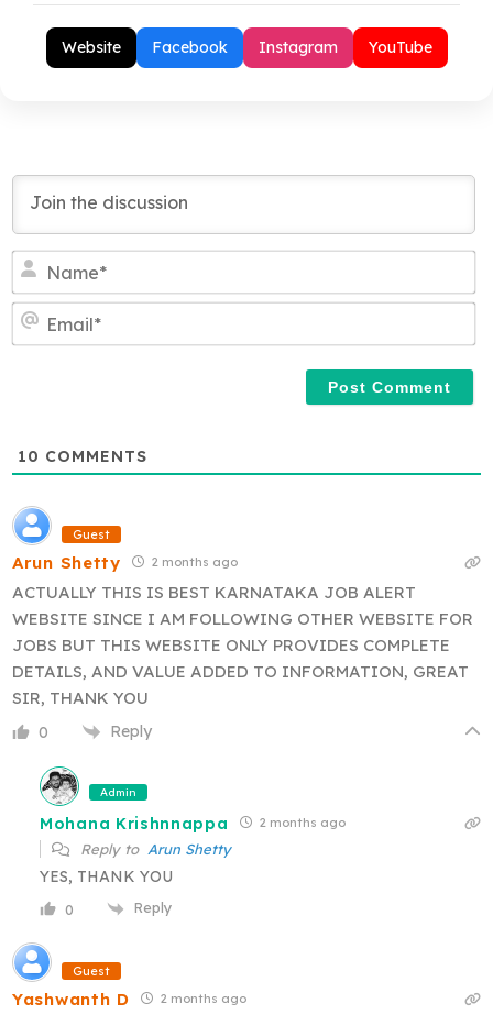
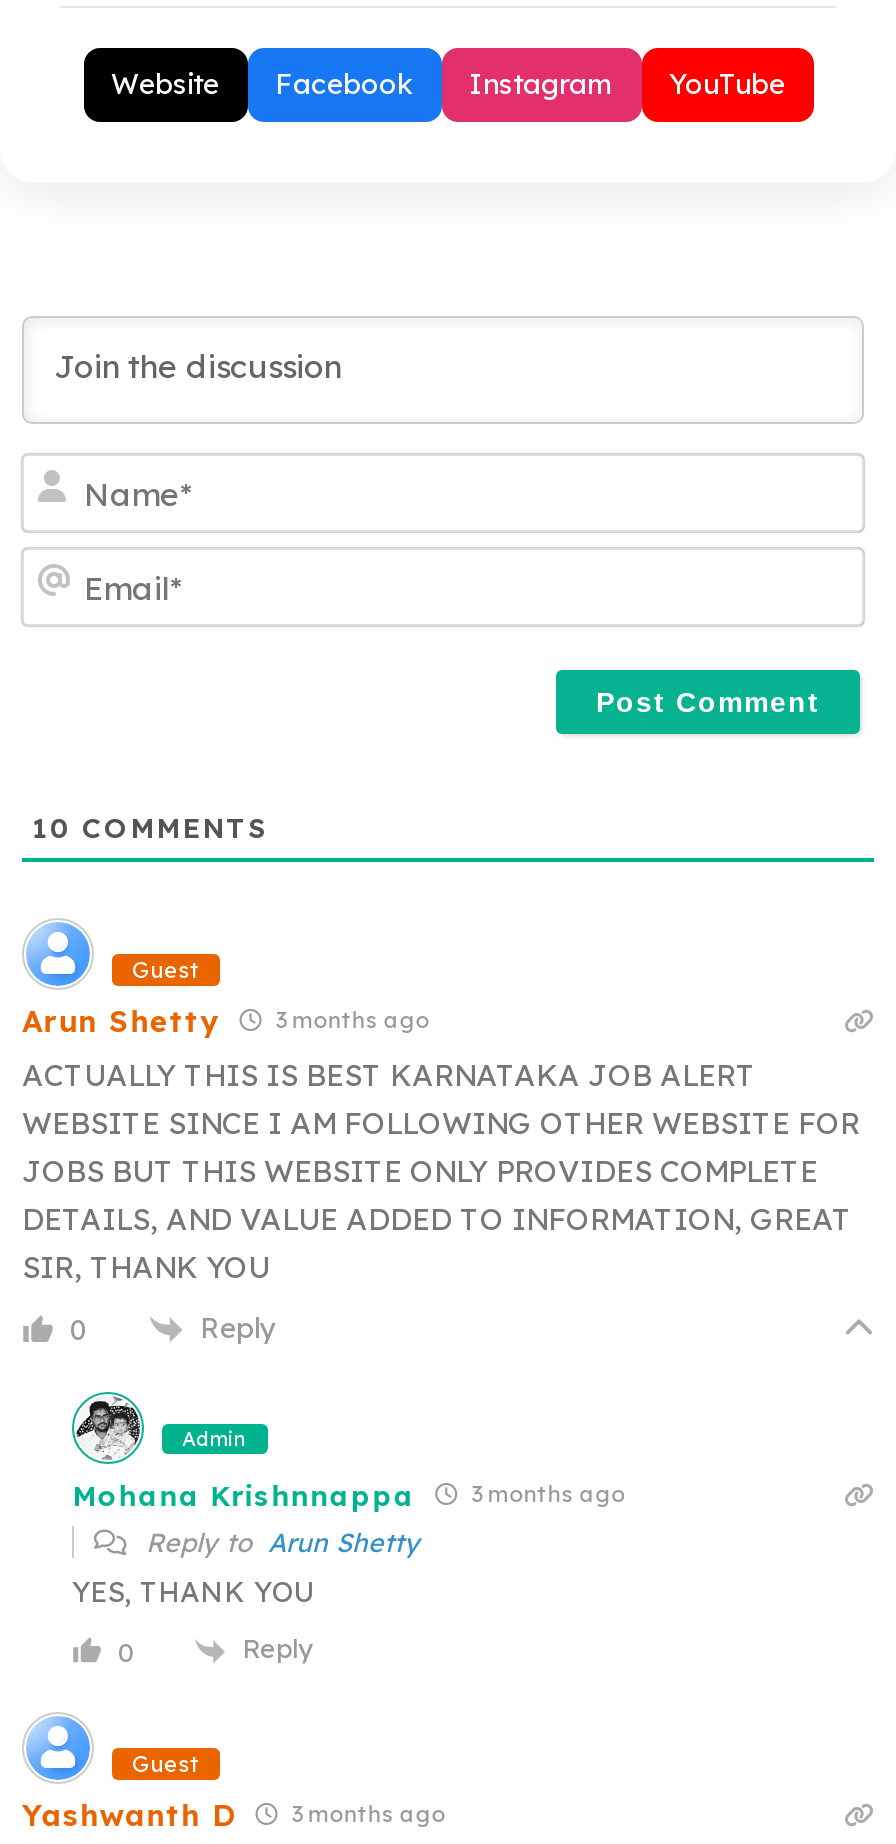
- Arun Shetty 2 months ago
+ Arun Shetty 3 months ago

- Mohana Krishnnappa 2 months ago
+ Mohana Krishnnappa 3 months ago

- Yashwanth D 2 months ago
+ Yashwanth D 3 months ago
